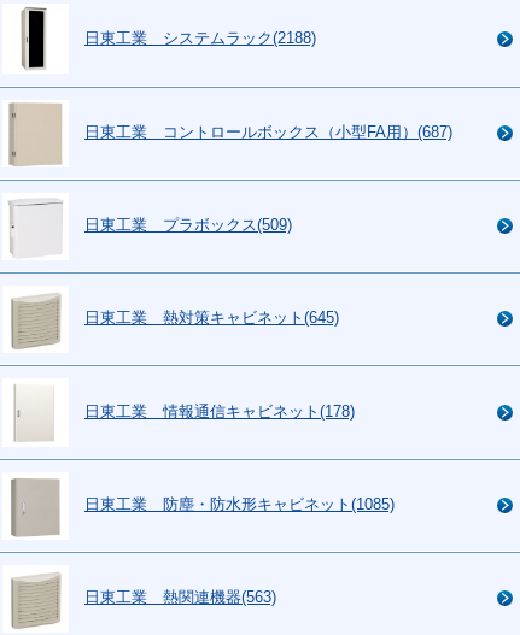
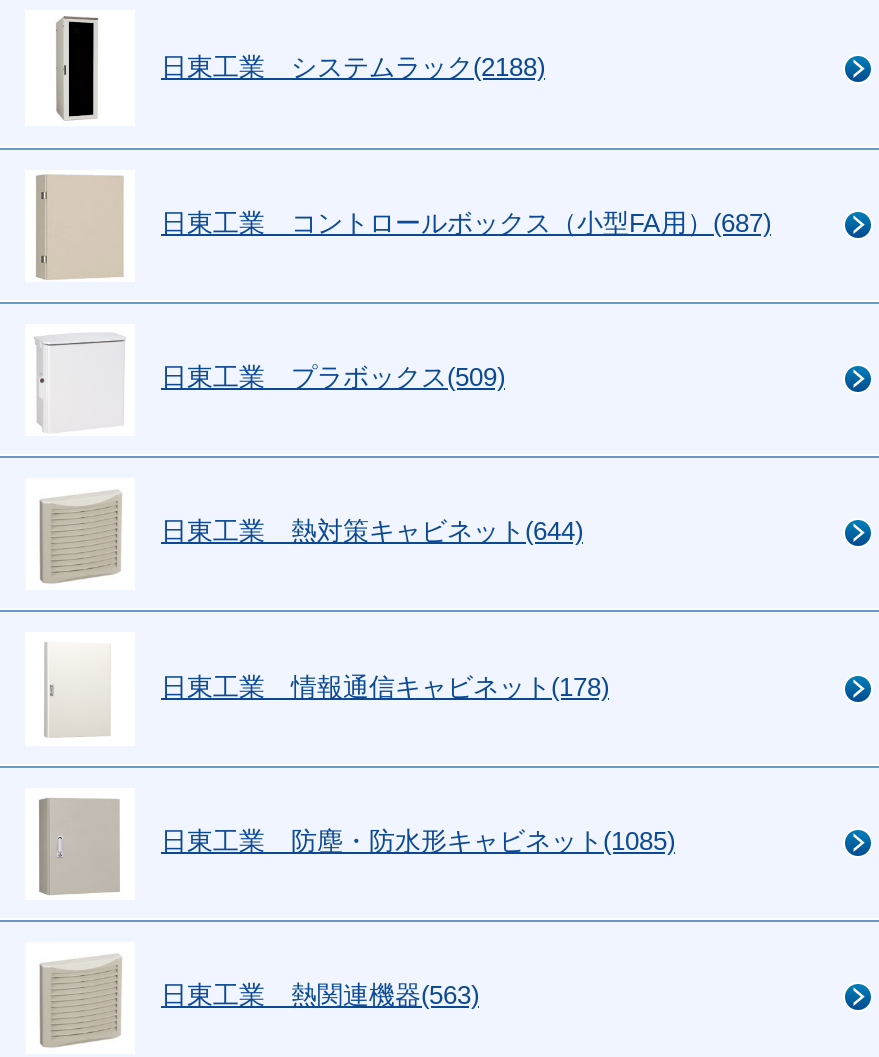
- 日東工業 熱対策キャビネット(645)
+ 日東工業 熱対策キャビネット(644)
